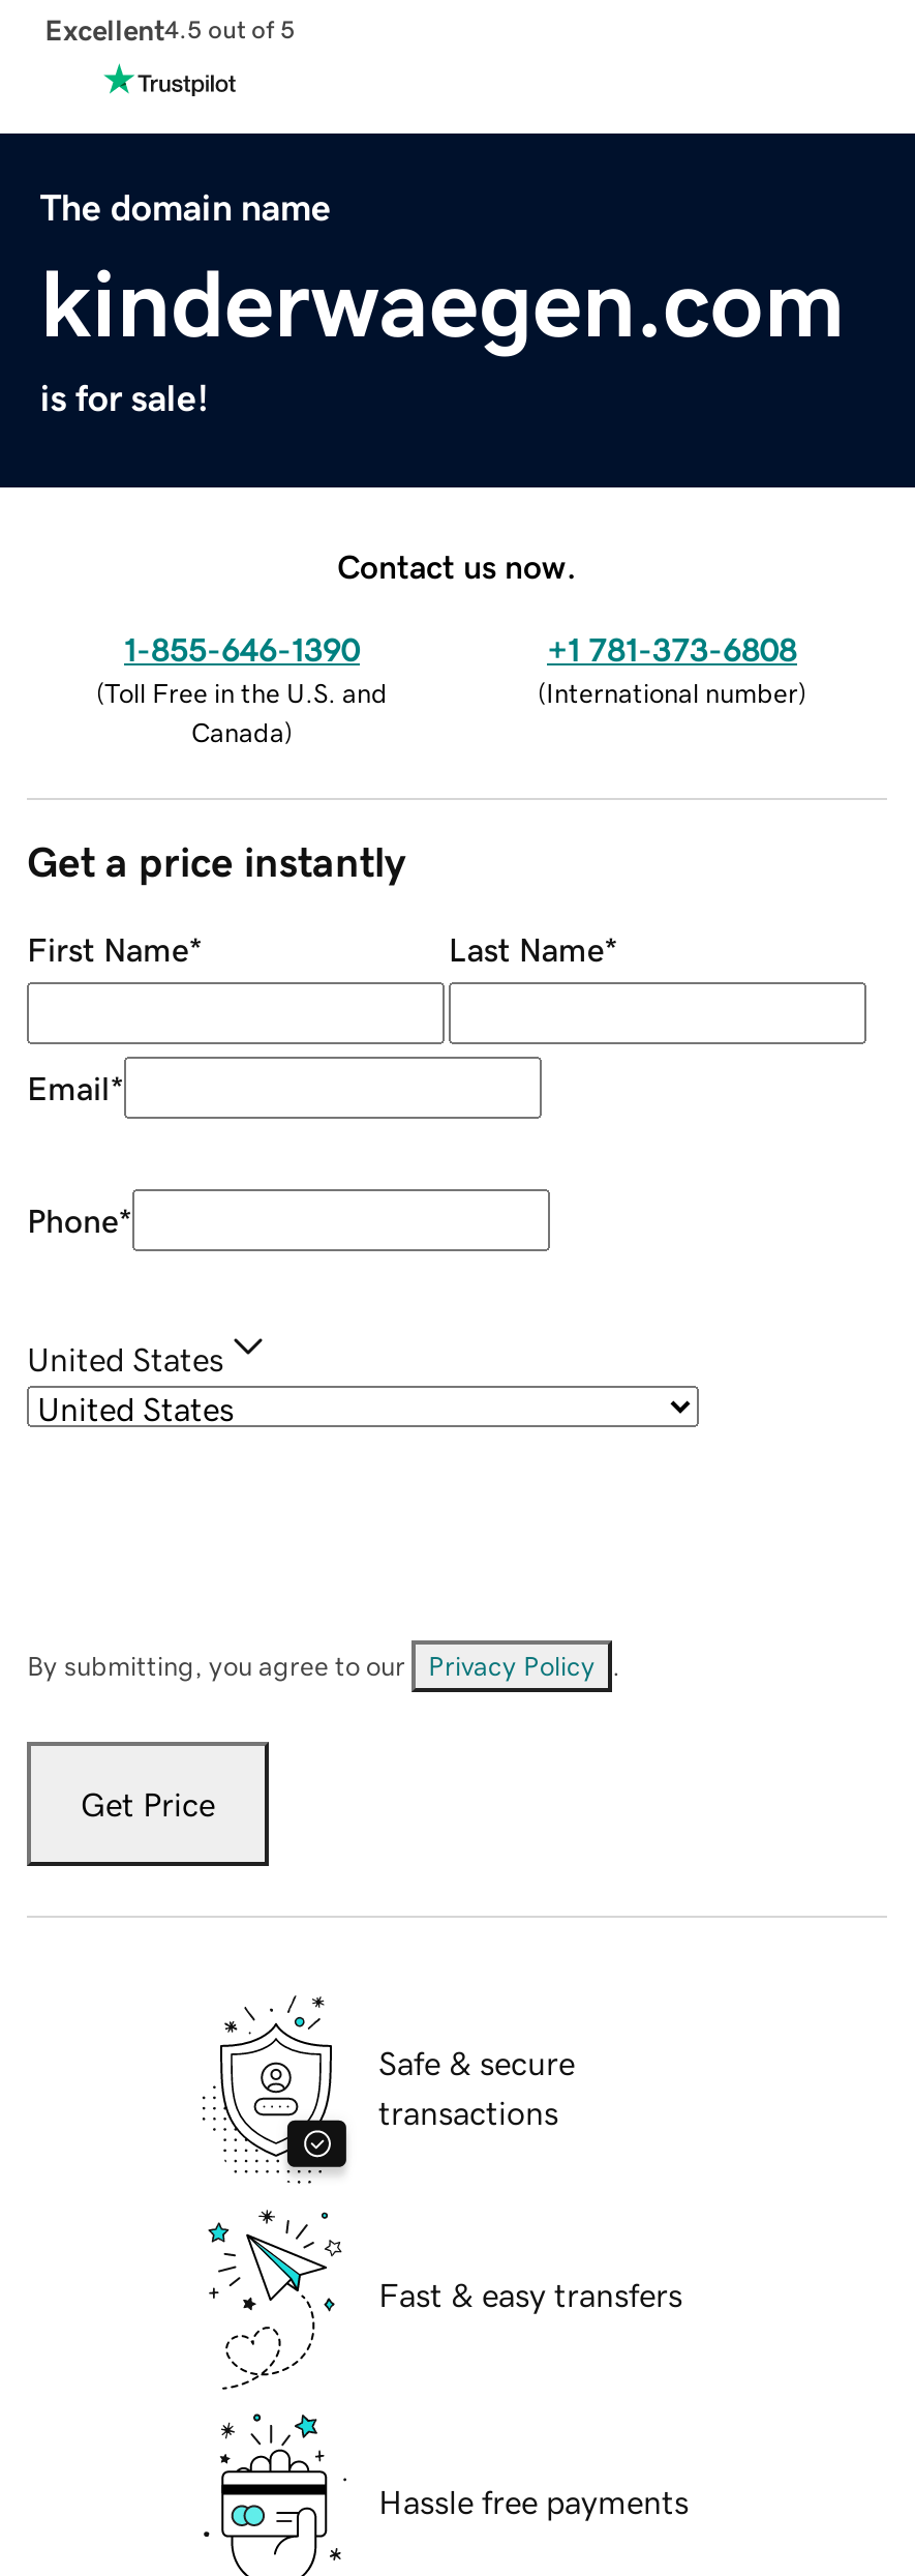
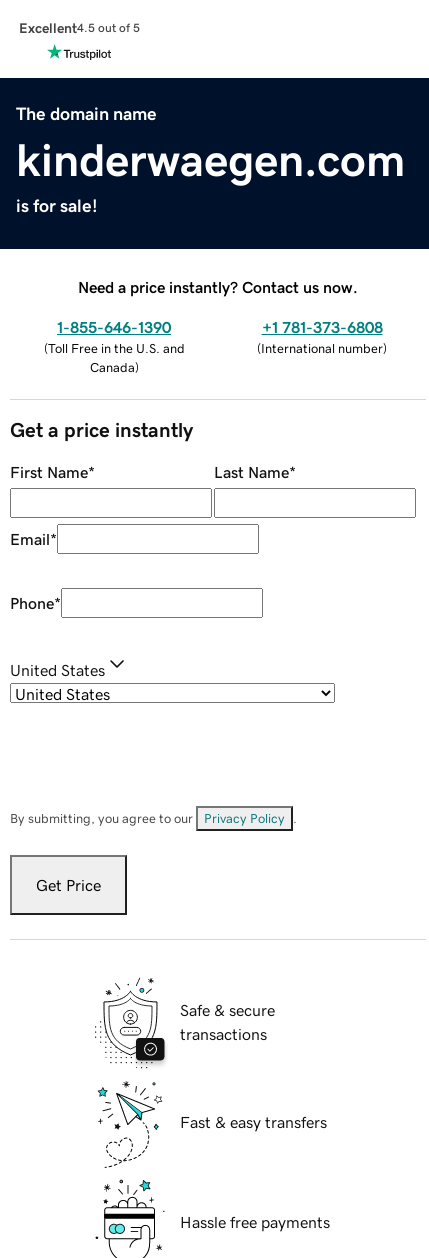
- Contact us now.
+ Need a price instantly? Contact us now.
